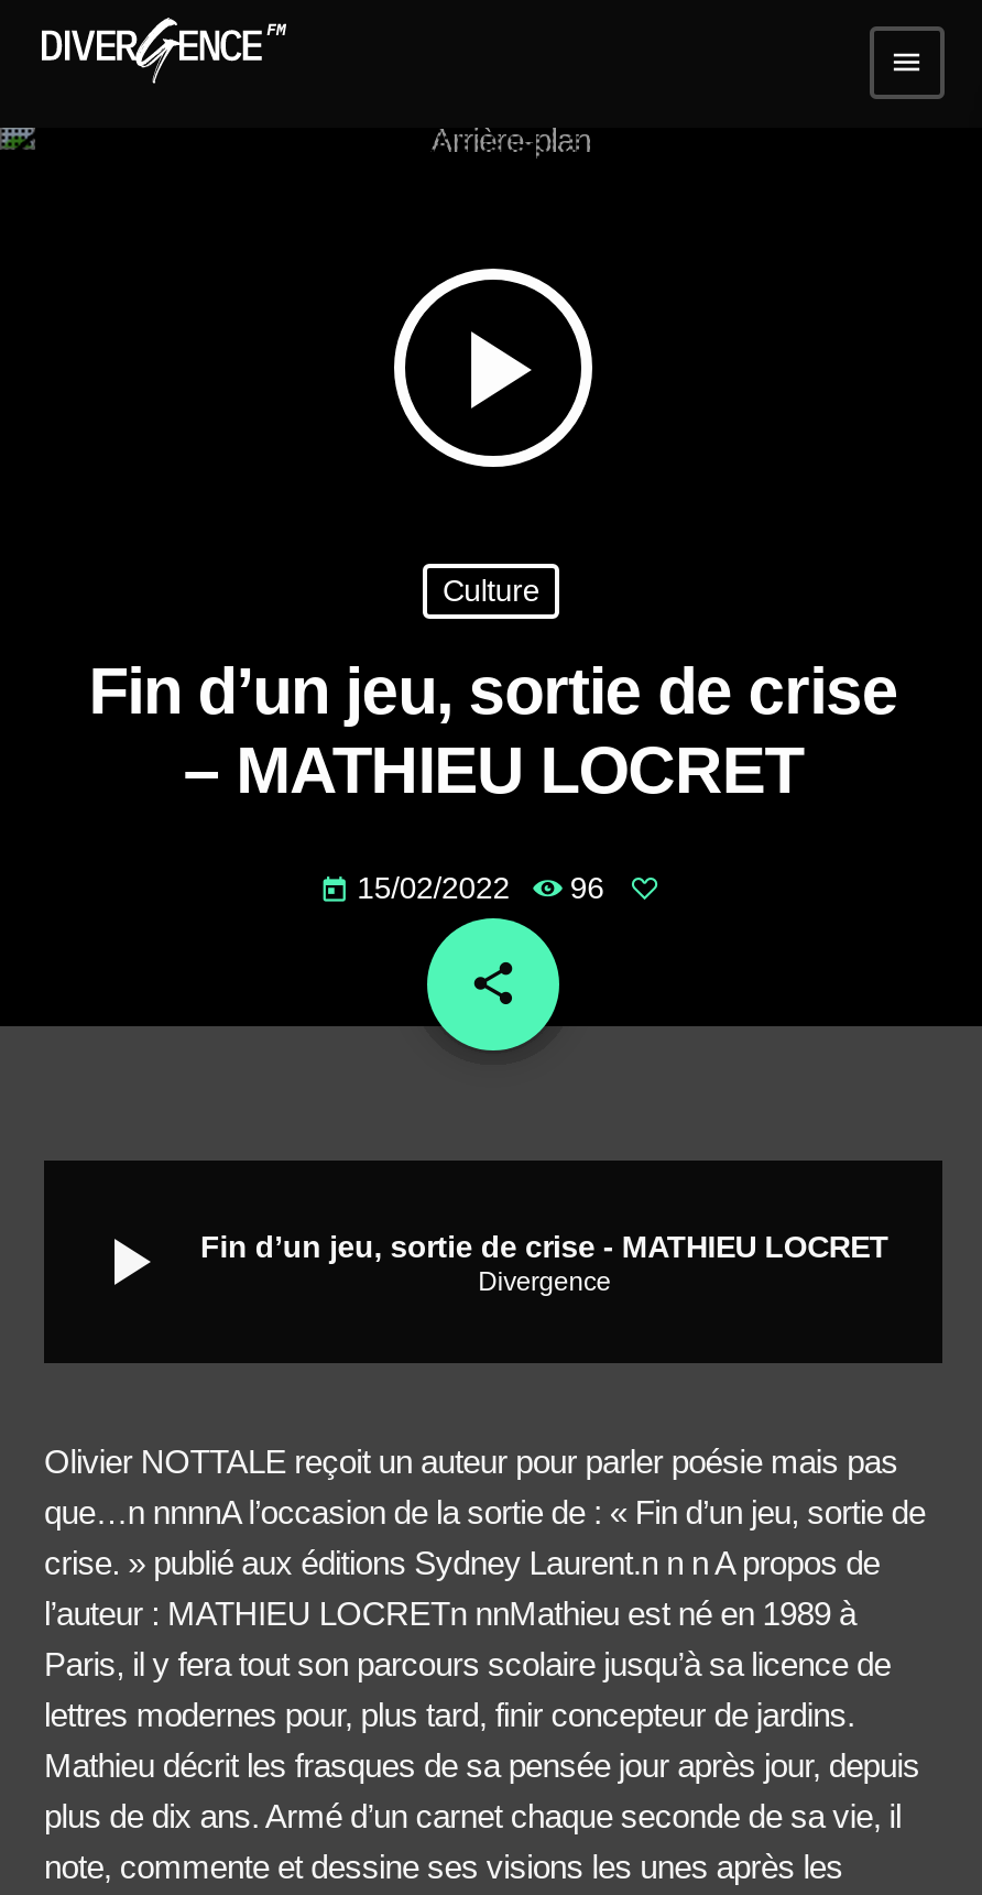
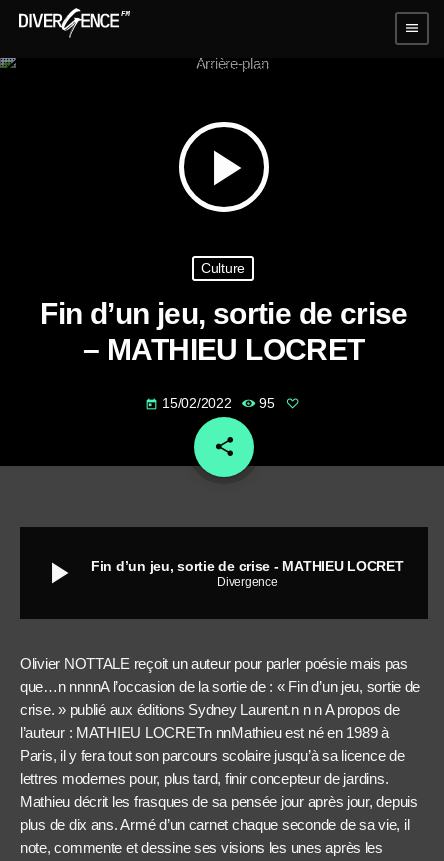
- 96
+ 95
